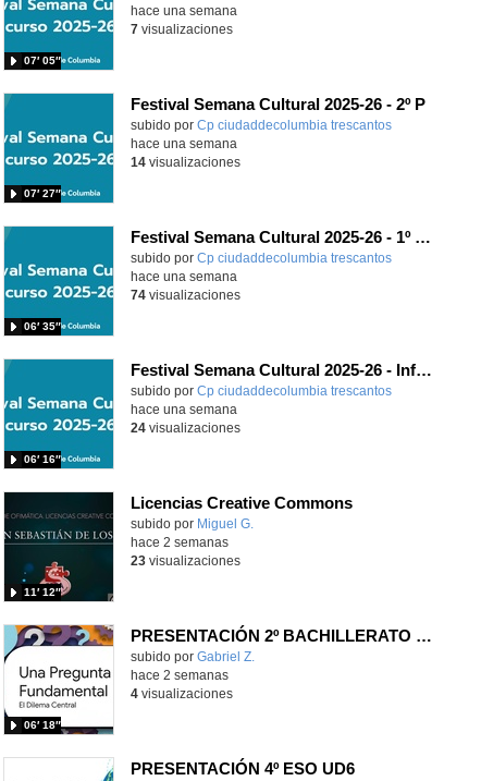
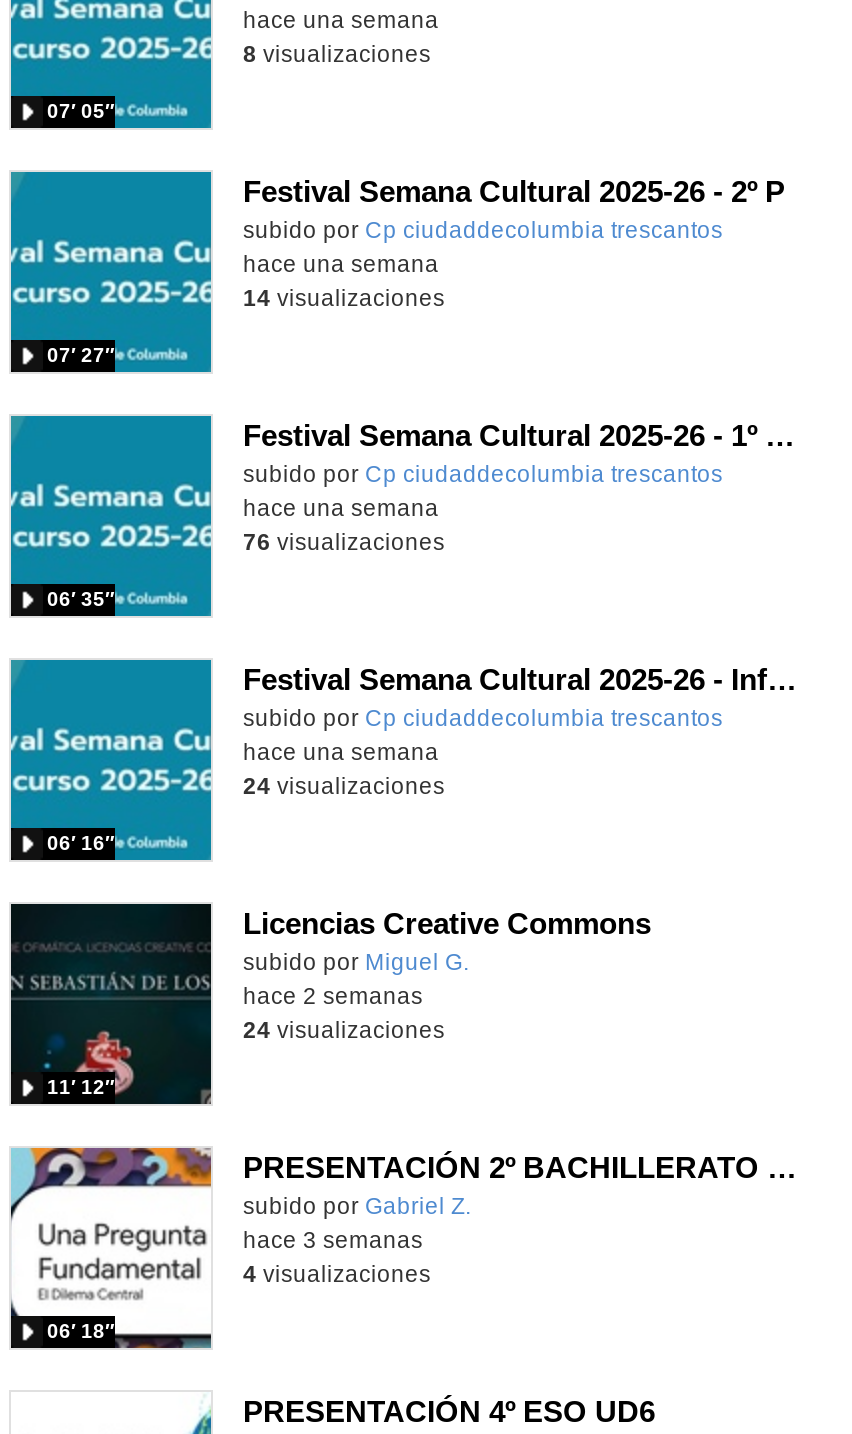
- 7 visualizaciones
+ 8 visualizaciones

- 74 visualizaciones
+ 76 visualizaciones

- 23 visualizaciones
+ 24 visualizaciones

- hace 2 semanas
+ hace 3 semanas
